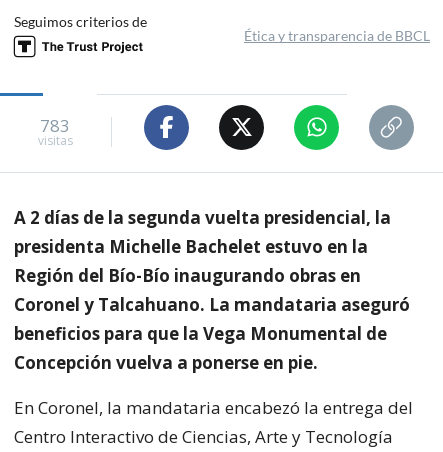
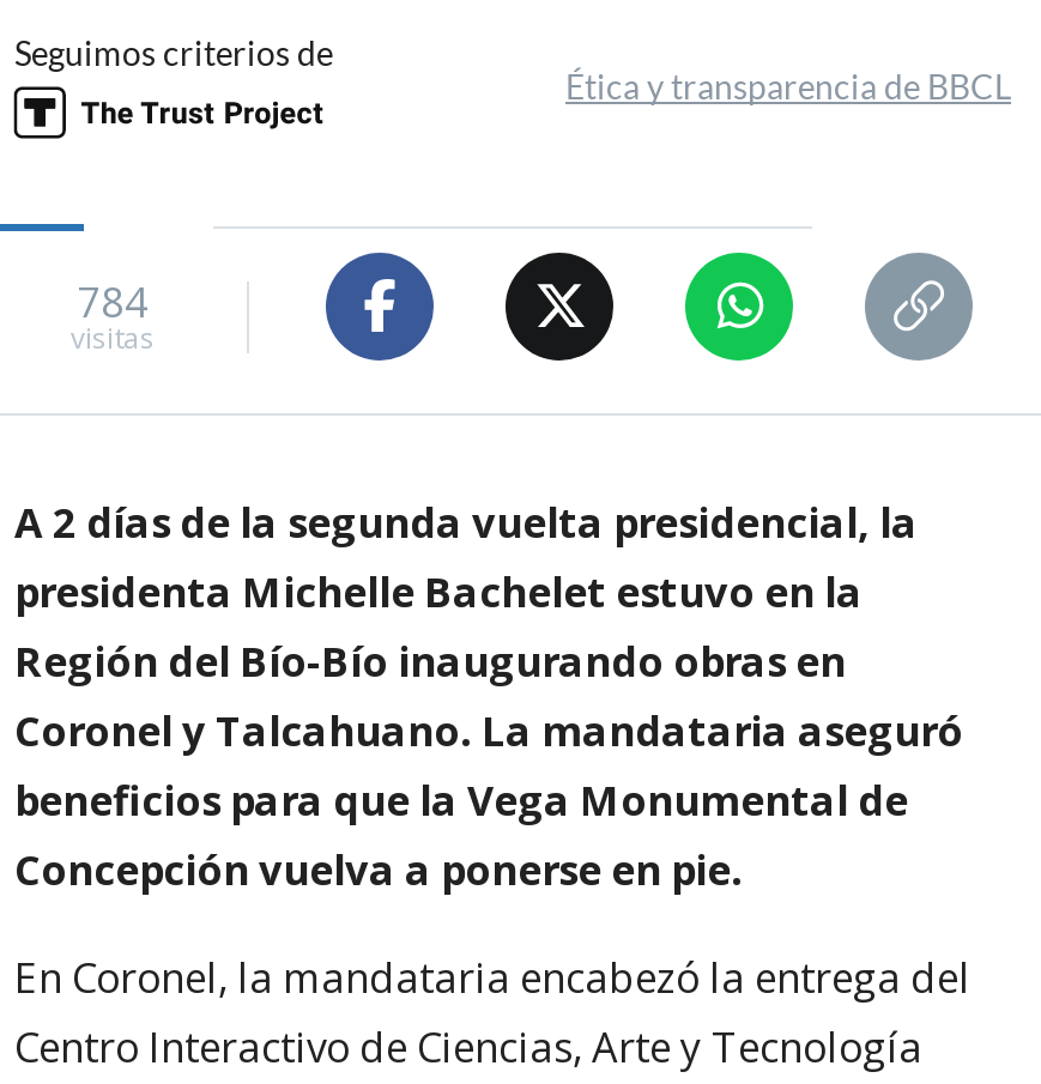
- 783
+ 784
